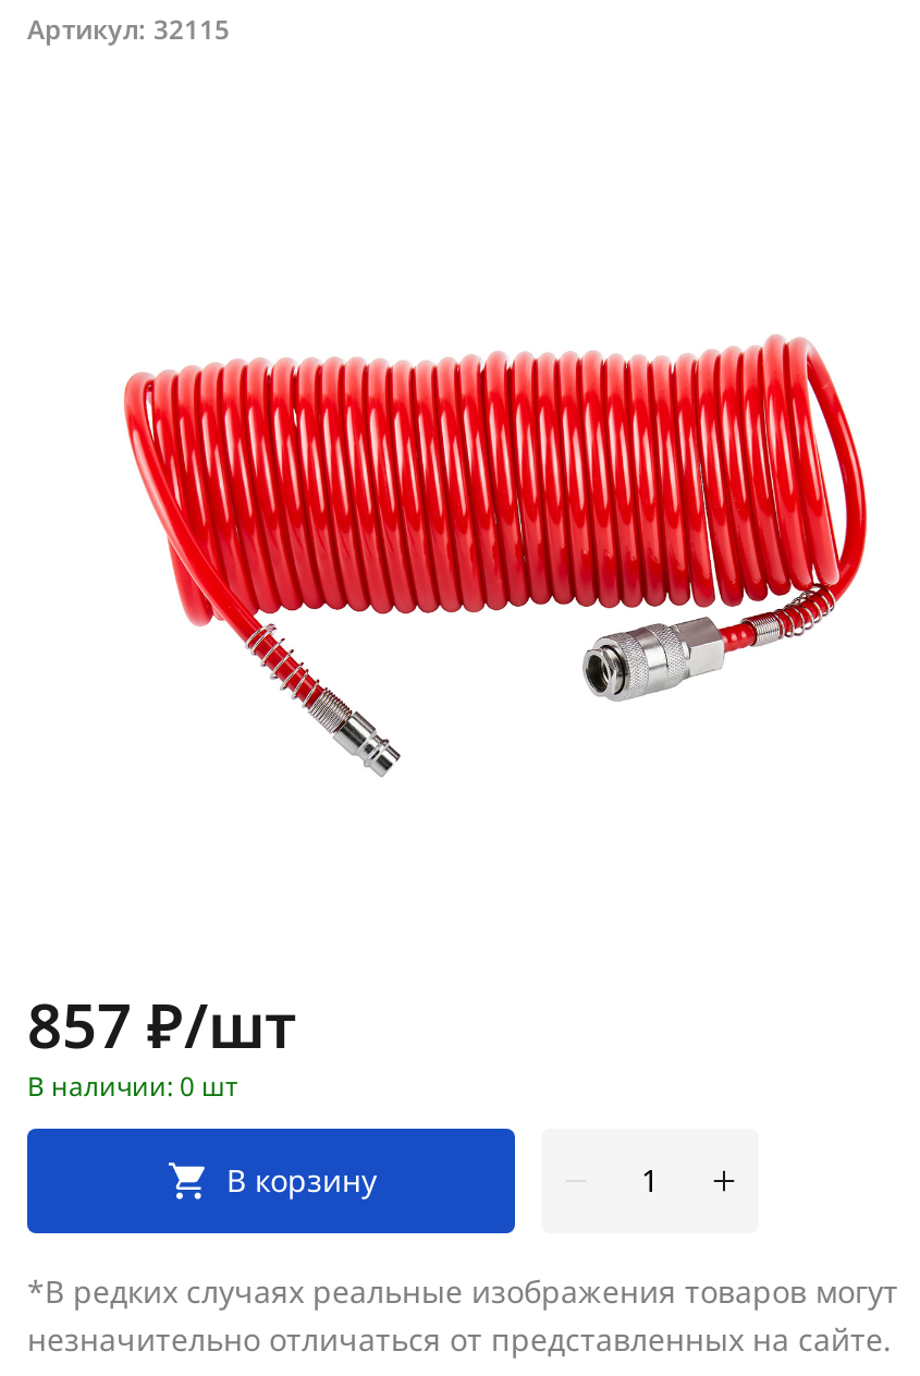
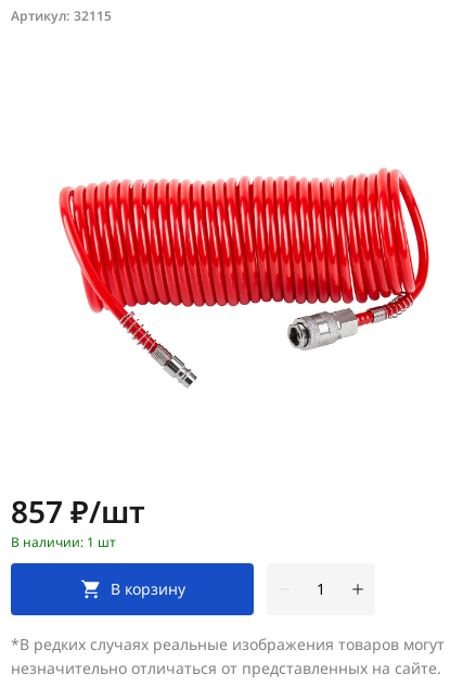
- В наличии: 0 шт
+ В наличии: 1 шт
